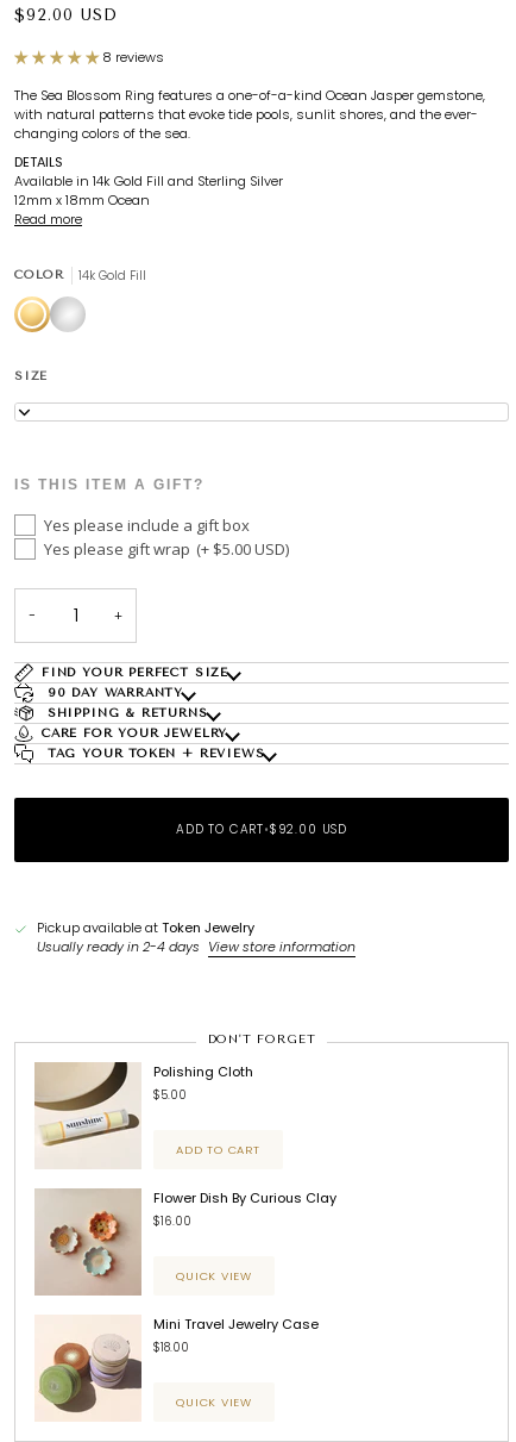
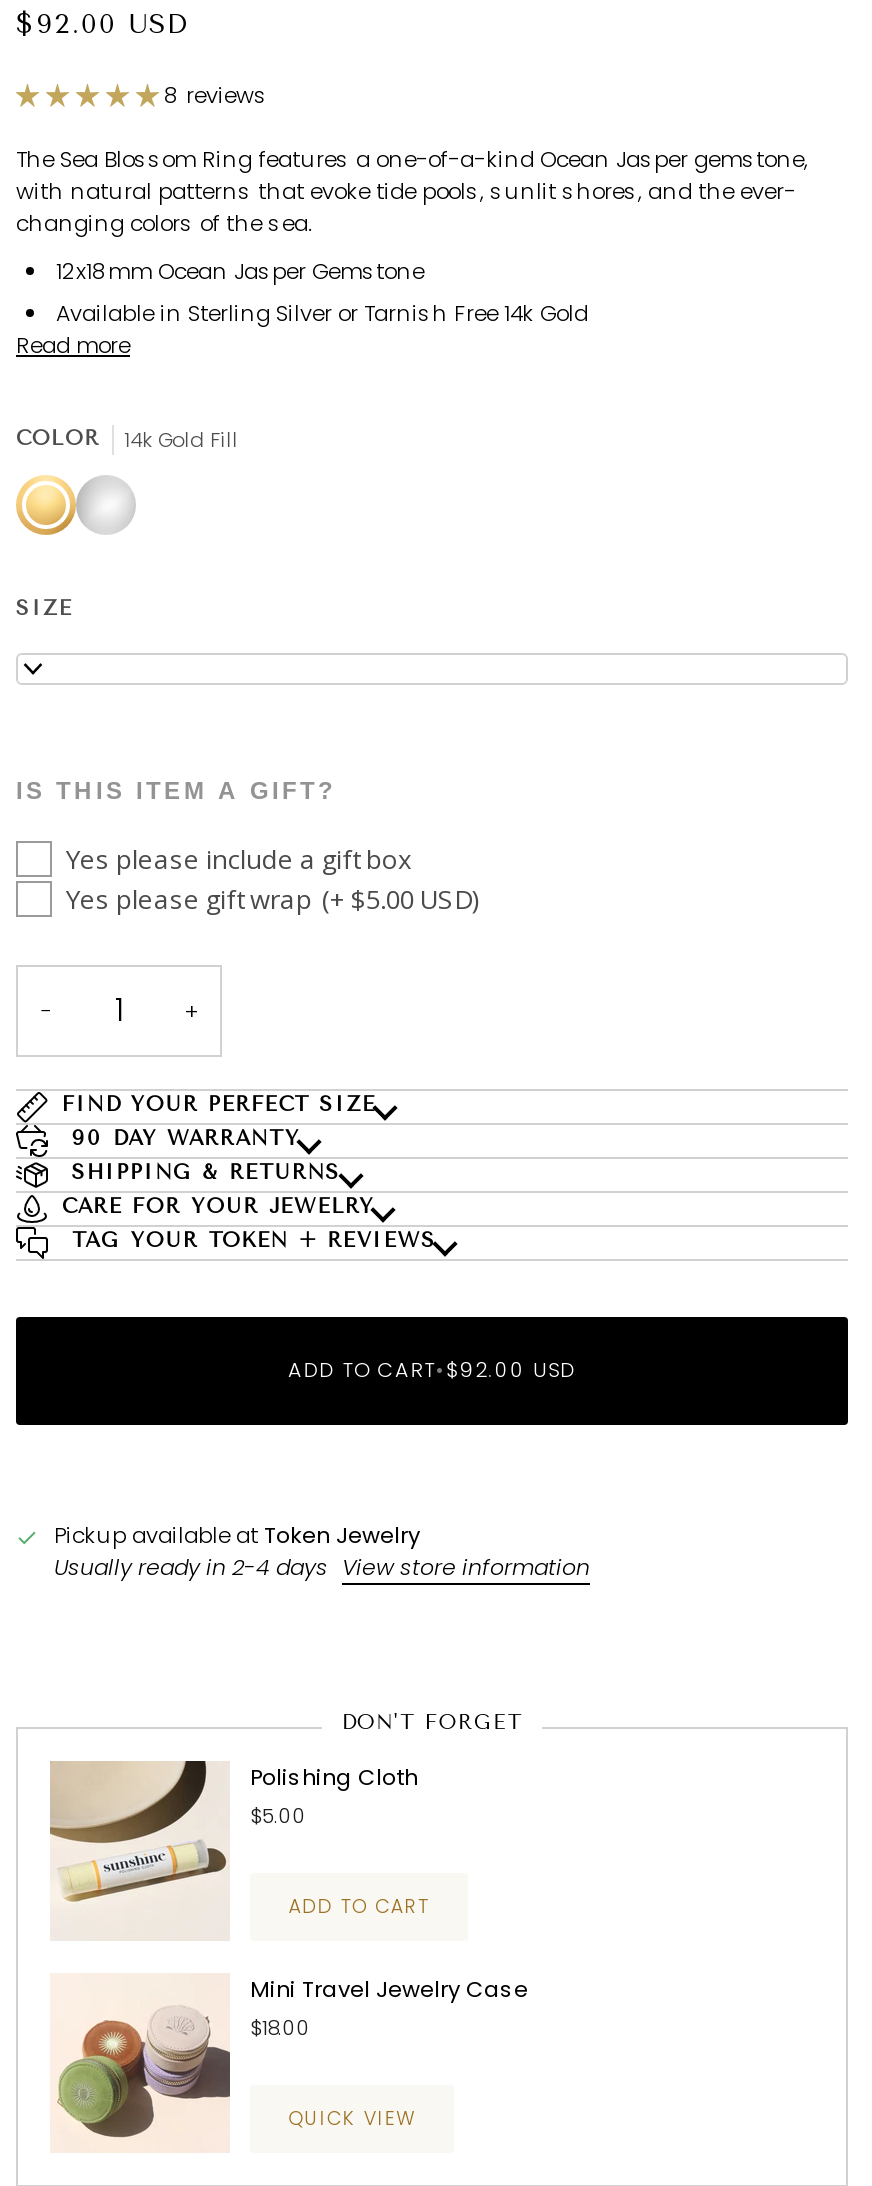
- DETAILS
- Available in 14k Gold Fill and Sterling Silver
- 12mm x 18mm Ocean
+ 12x18mm Ocean Jasper Gemstone
+ Available in Sterling Silver or Tarnish Free 14k Gold

- [image]
- Flower Dish By Curious Clay
- $16.00
- QUICK VIEW
